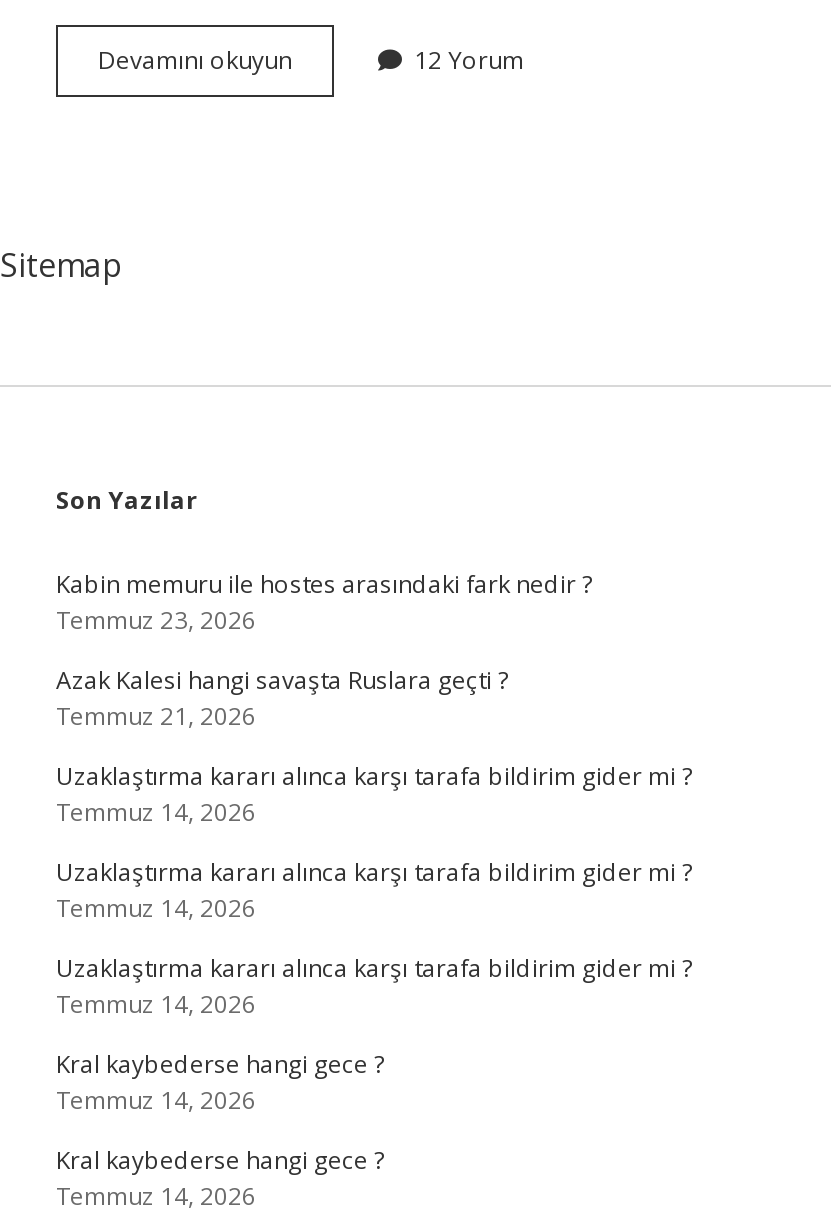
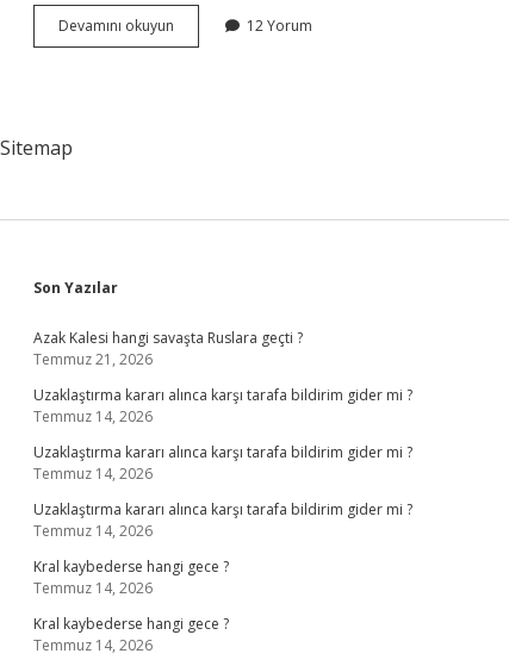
- Kabin memuru ile hostes arasındaki fark nedir ?
- Temmuz 23, 2026
